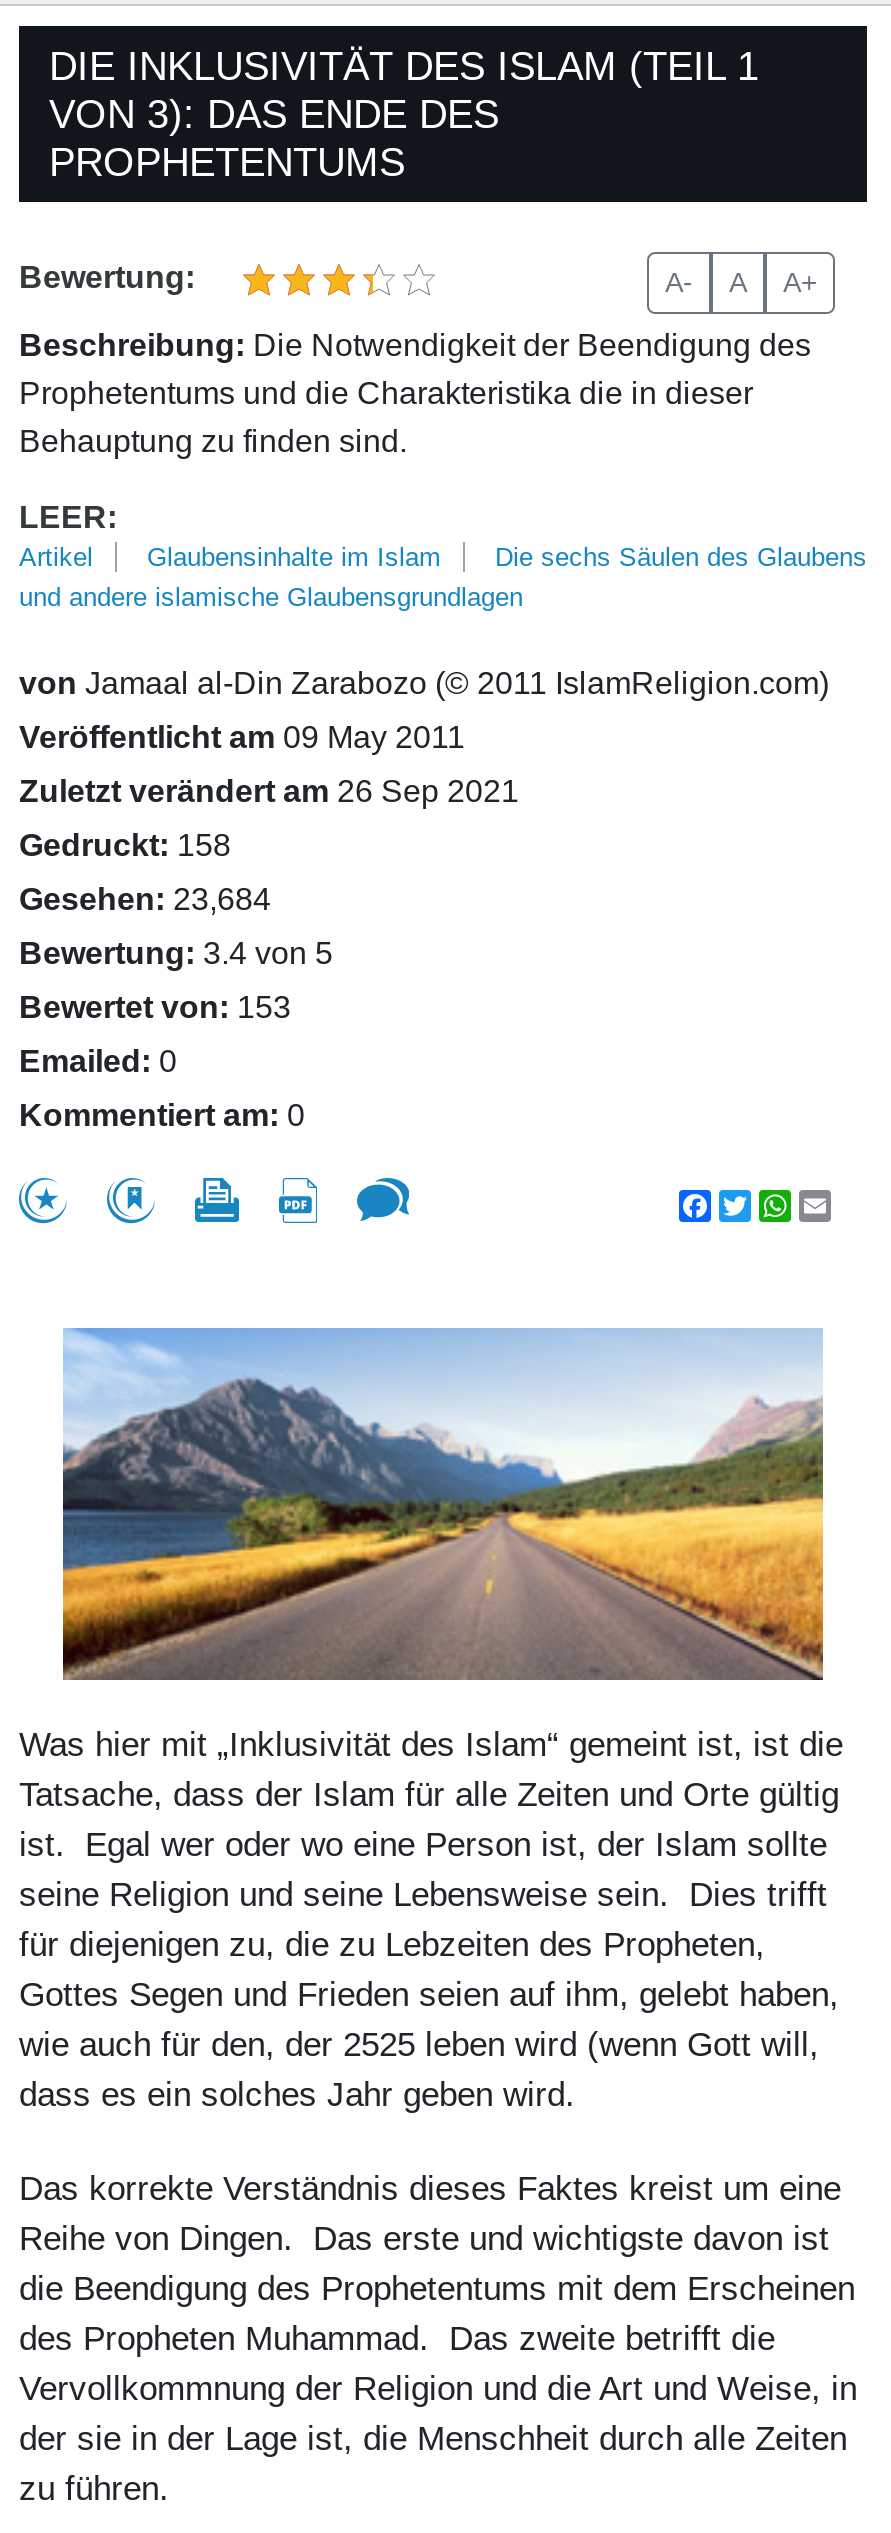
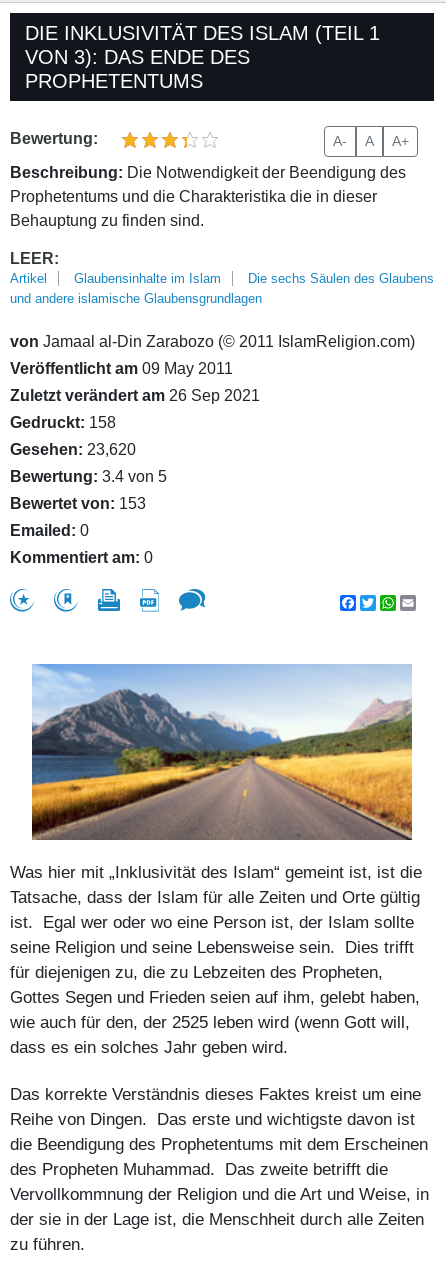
- Gesehen: 23,684
+ Gesehen: 23,620
